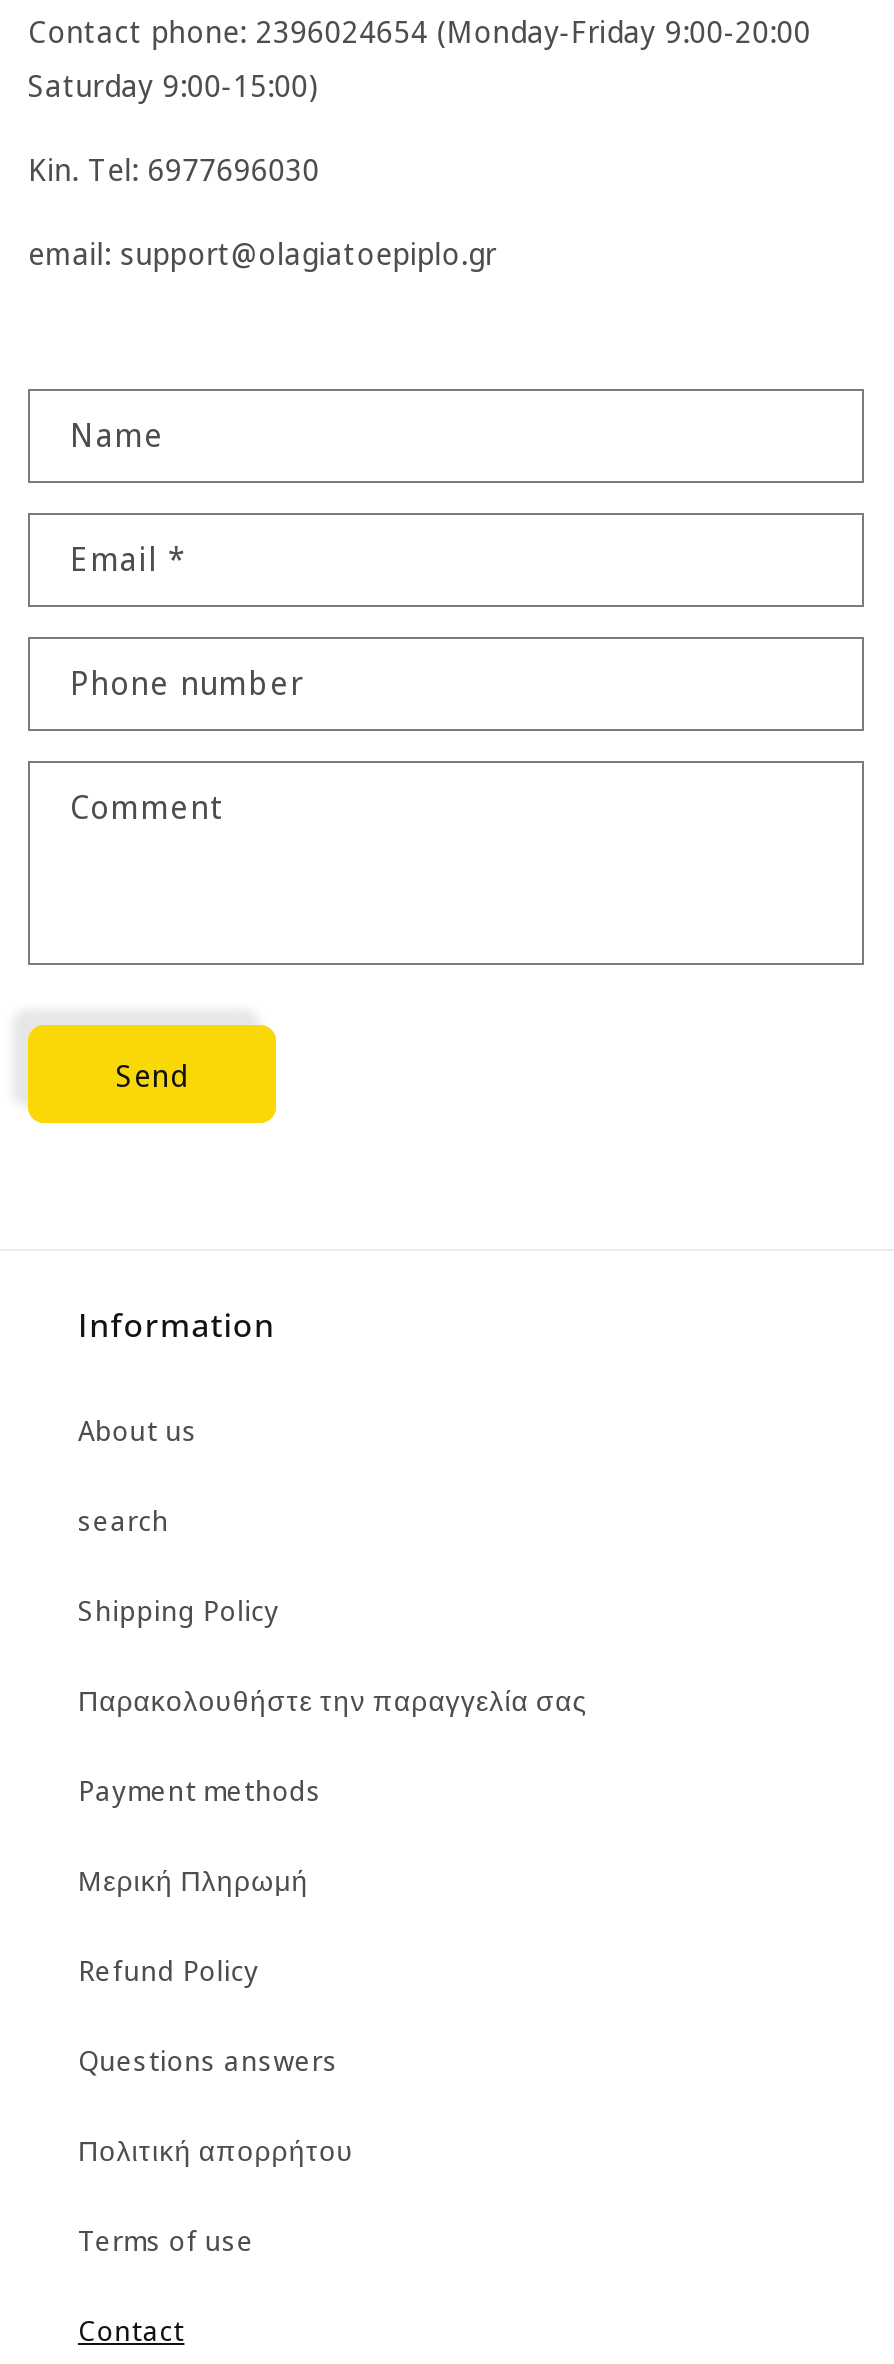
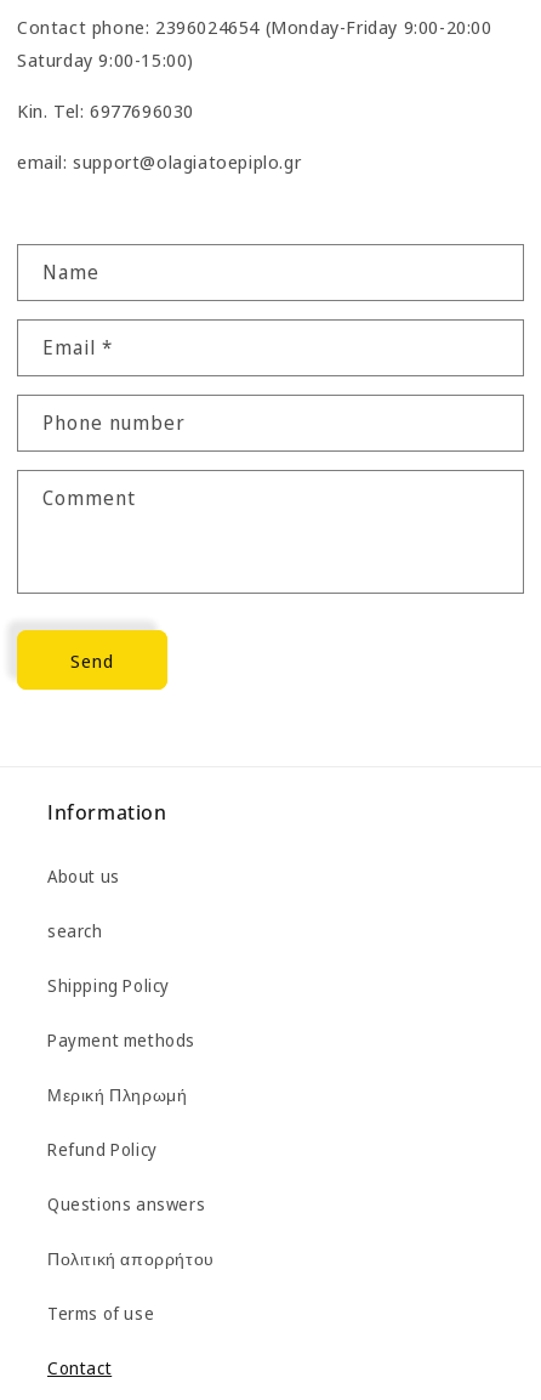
- Παρακολουθήστε την παραγγελία σας
